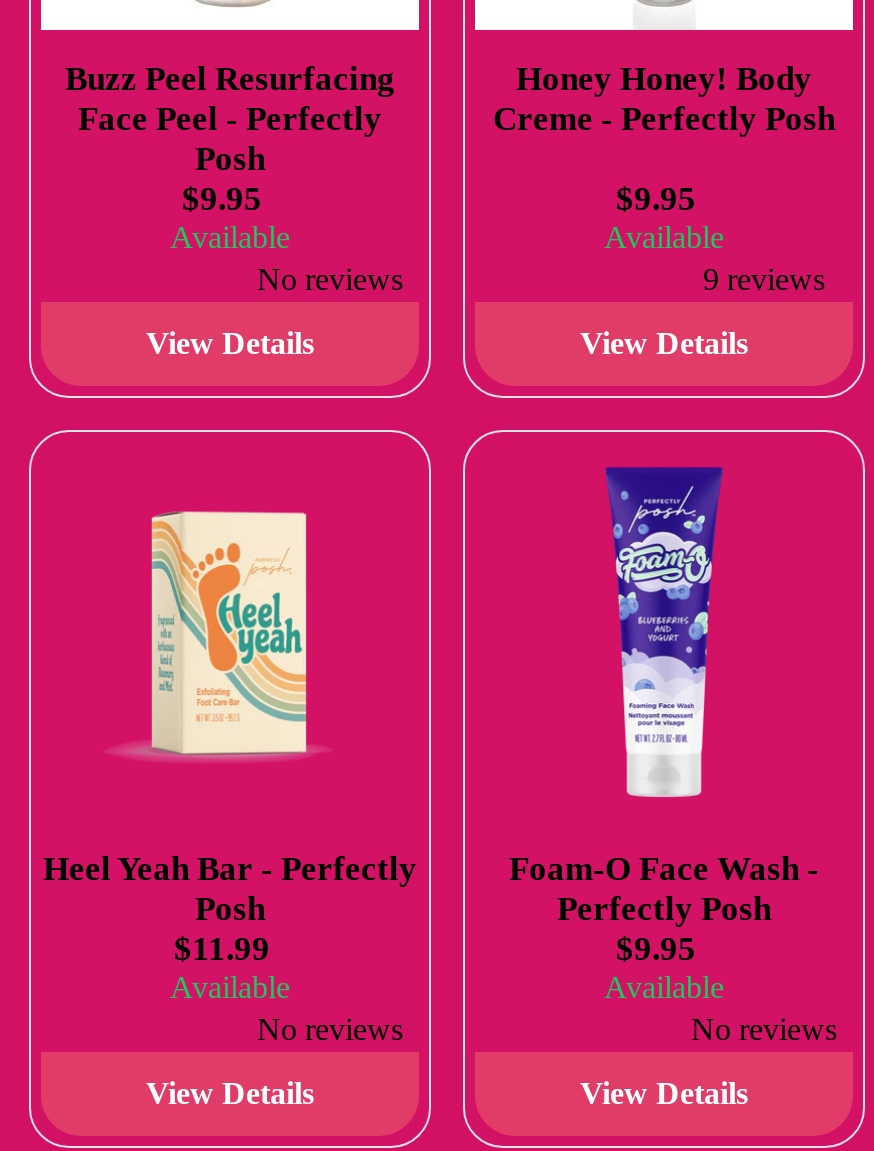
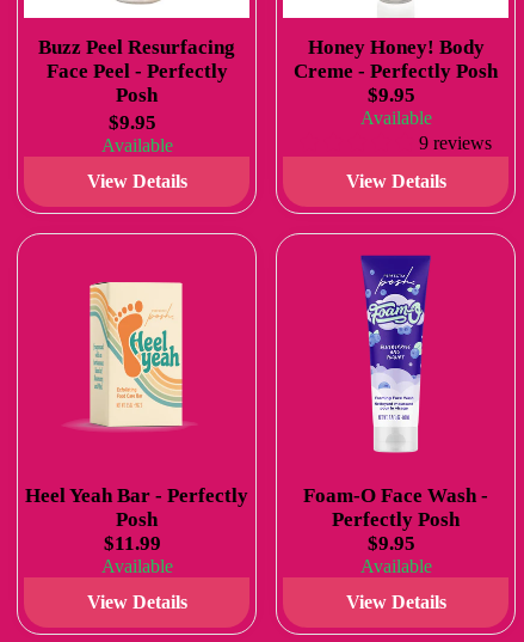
- No reviews

- No reviews

- No reviews
